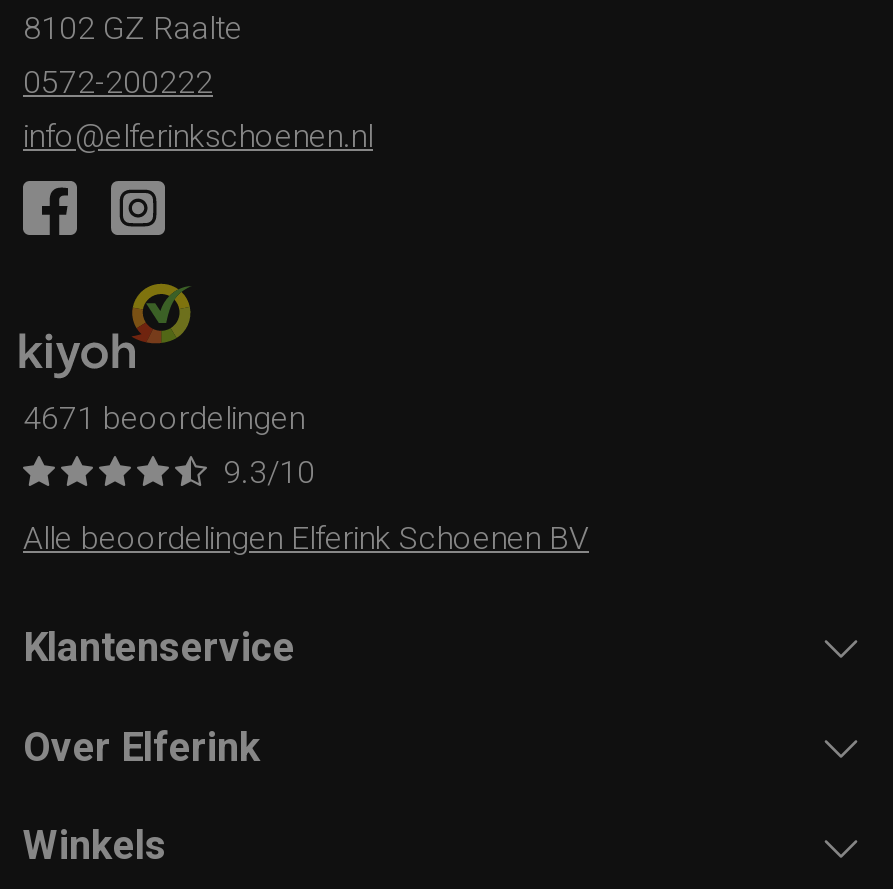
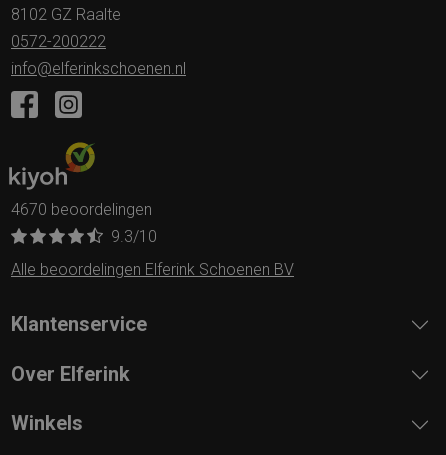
- 4671 beoordelingen
+ 4670 beoordelingen
